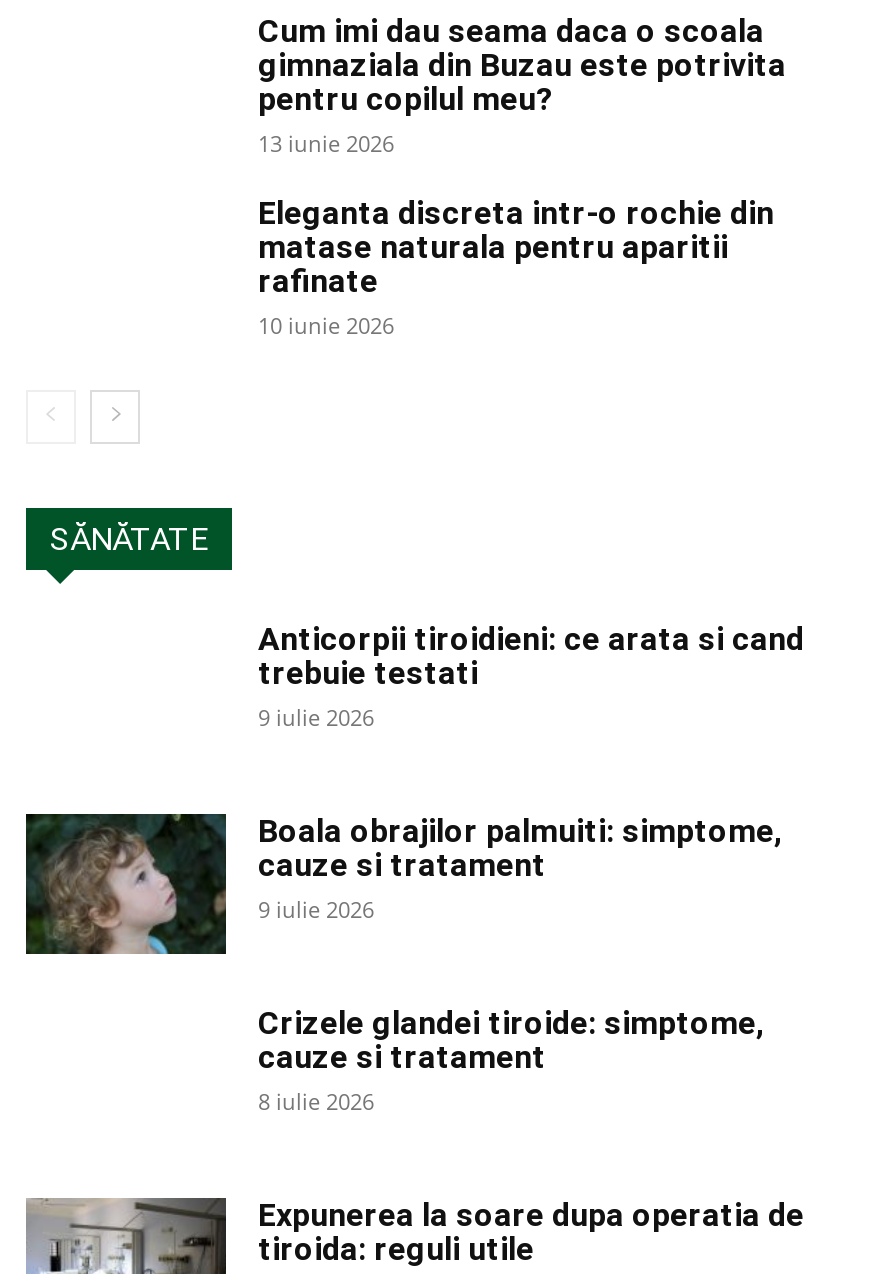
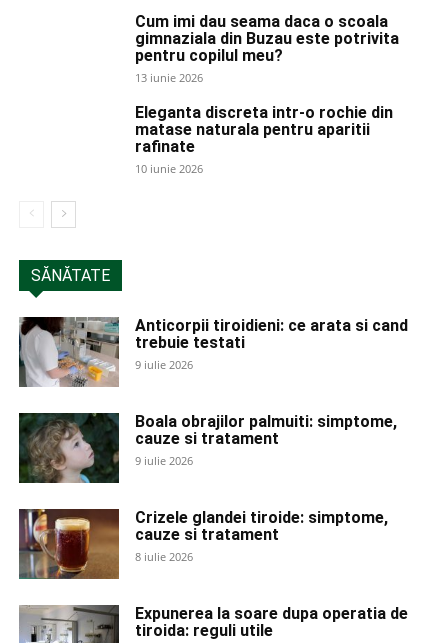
+ [image]

+ [image]
